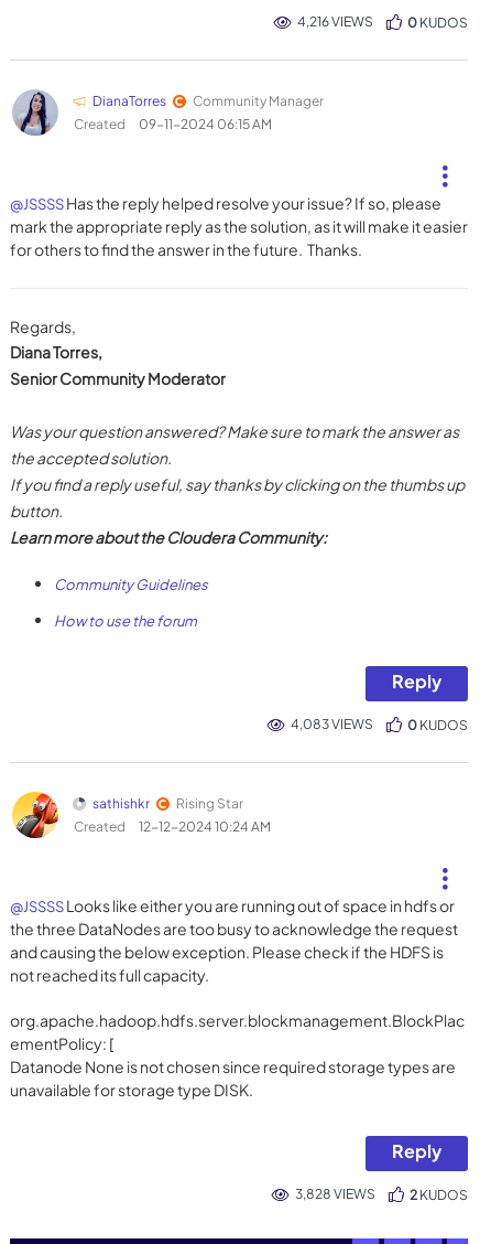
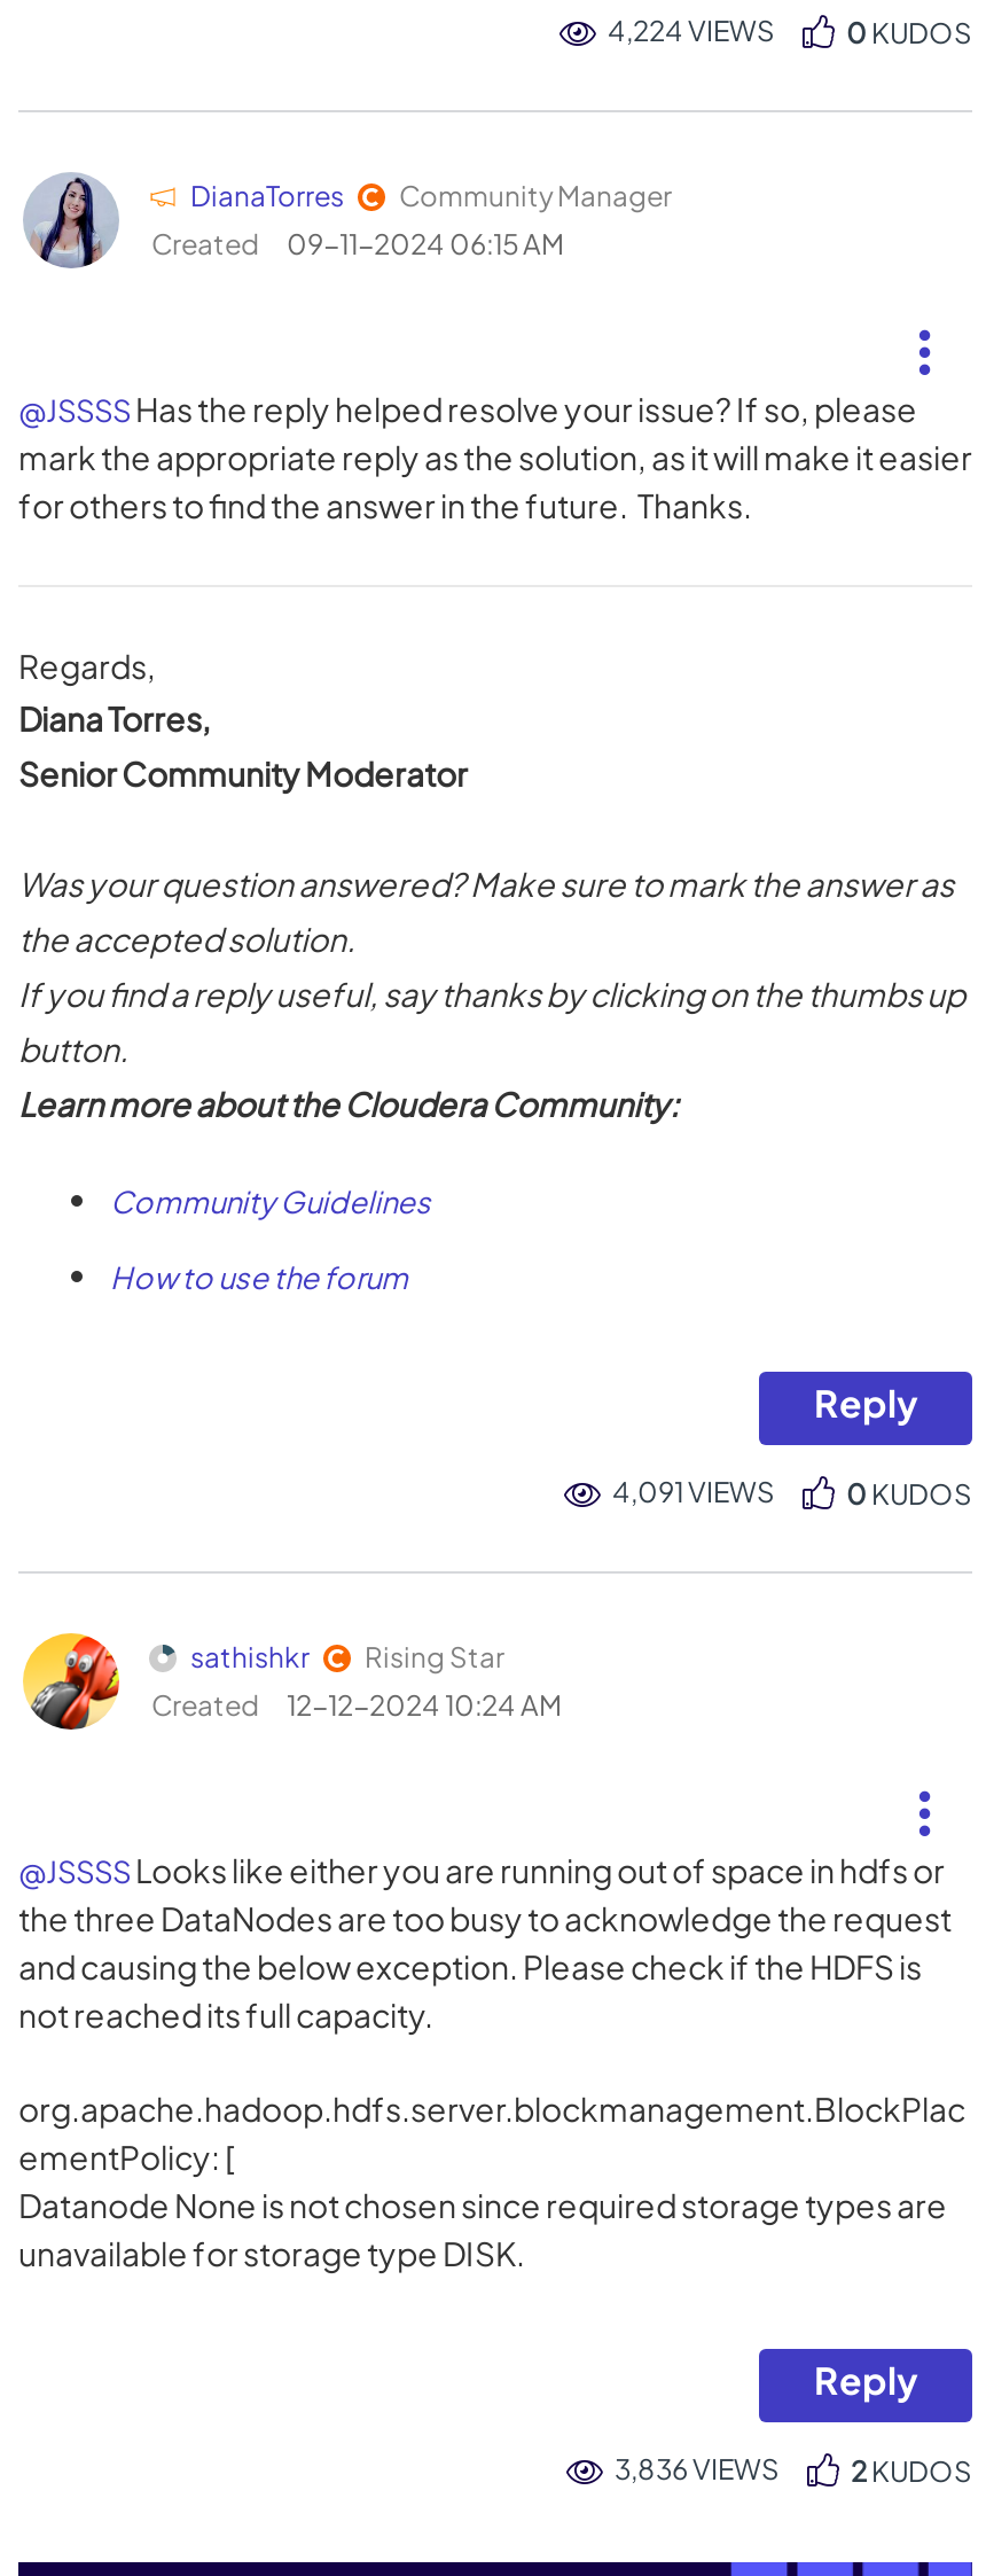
- 4,216 VIEWS
+ 4,224 VIEWS

- 4,083 VIEWS
+ 4,091 VIEWS

- 3,828 VIEWS
+ 3,836 VIEWS
